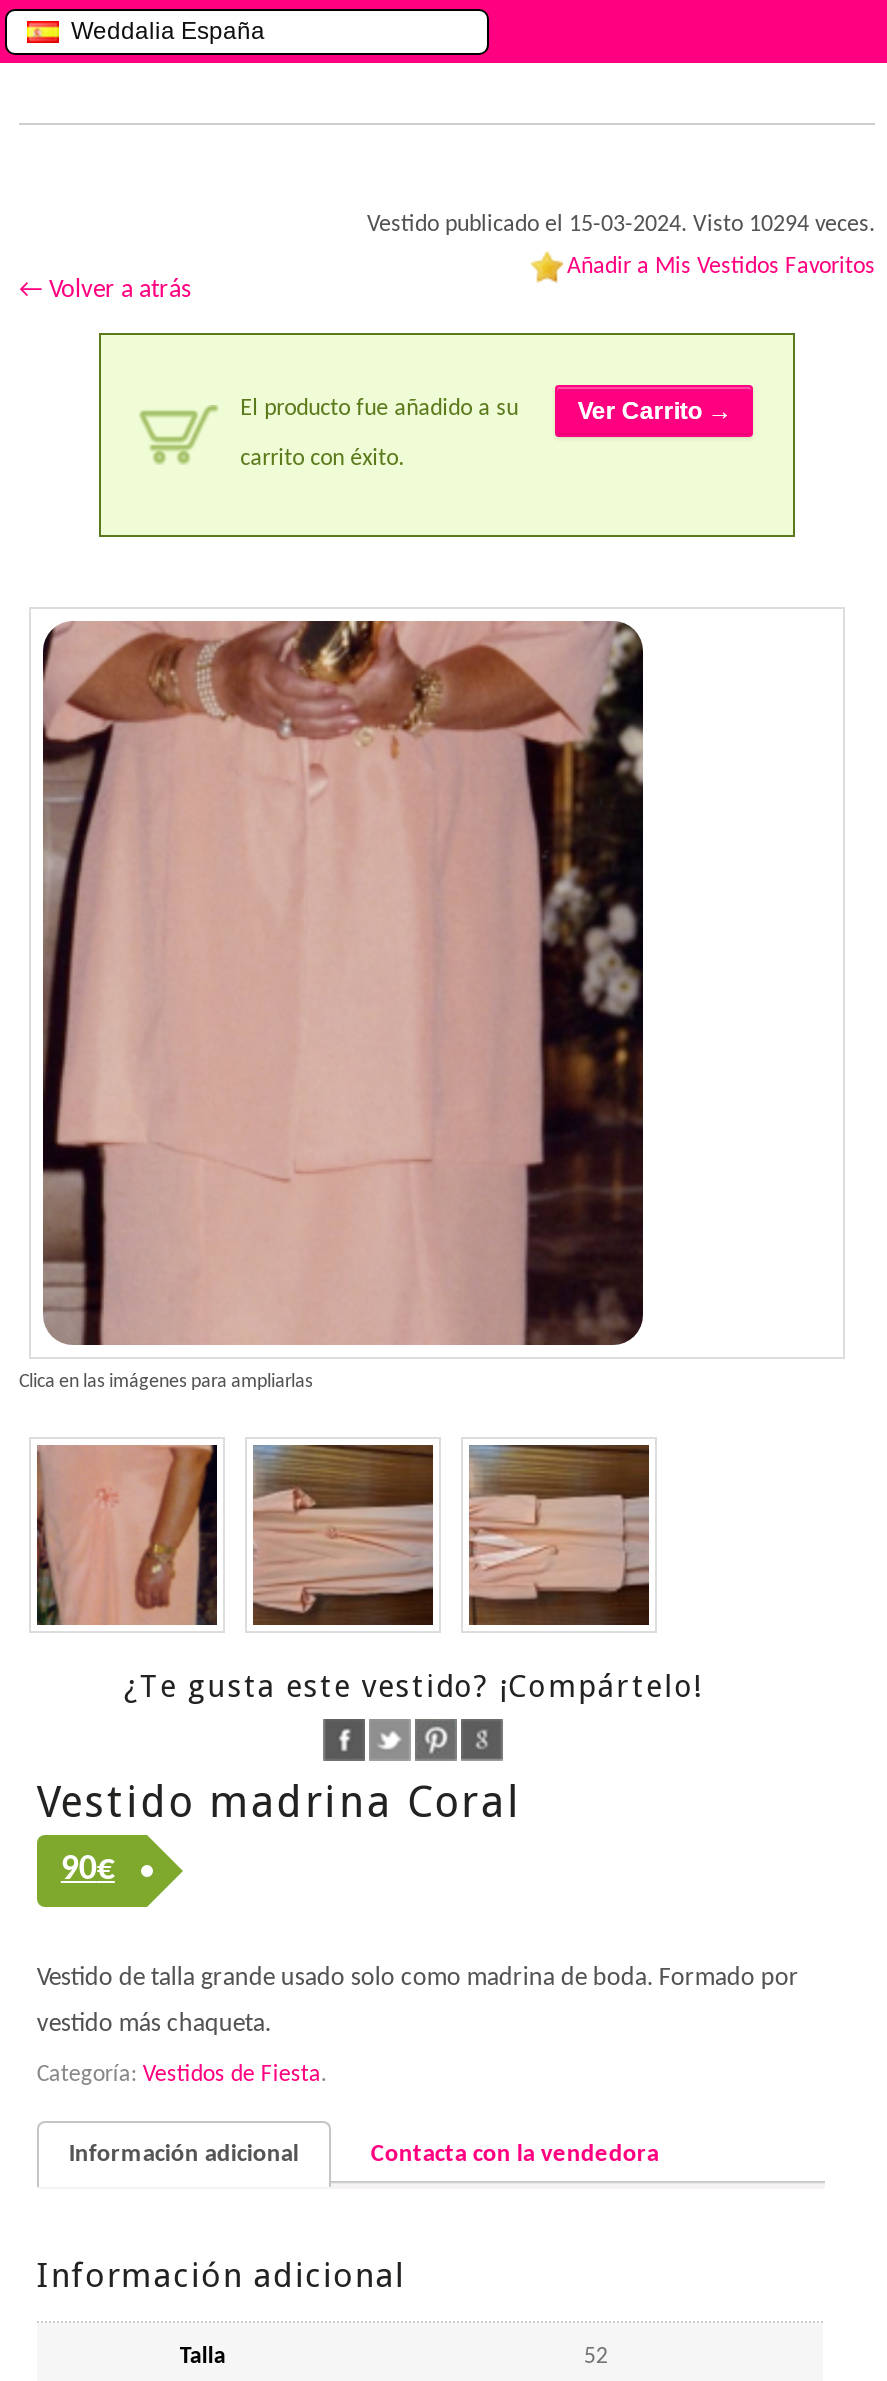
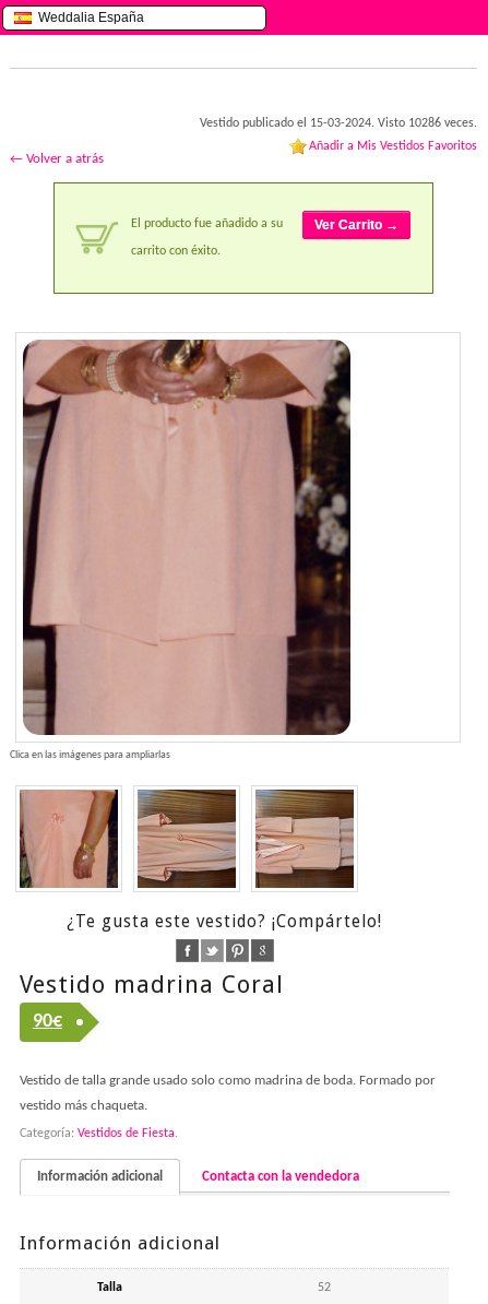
- Vestido publicado el 15-03-2024. Visto 10294 veces.
+ Vestido publicado el 15-03-2024. Visto 10286 veces.
